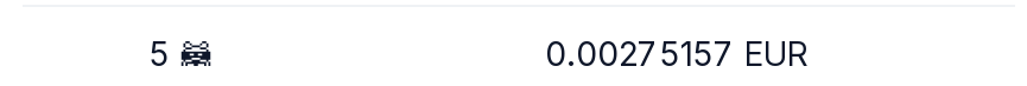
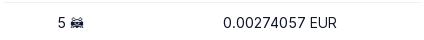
- 0.00275157 EUR
+ 0.00274057 EUR
